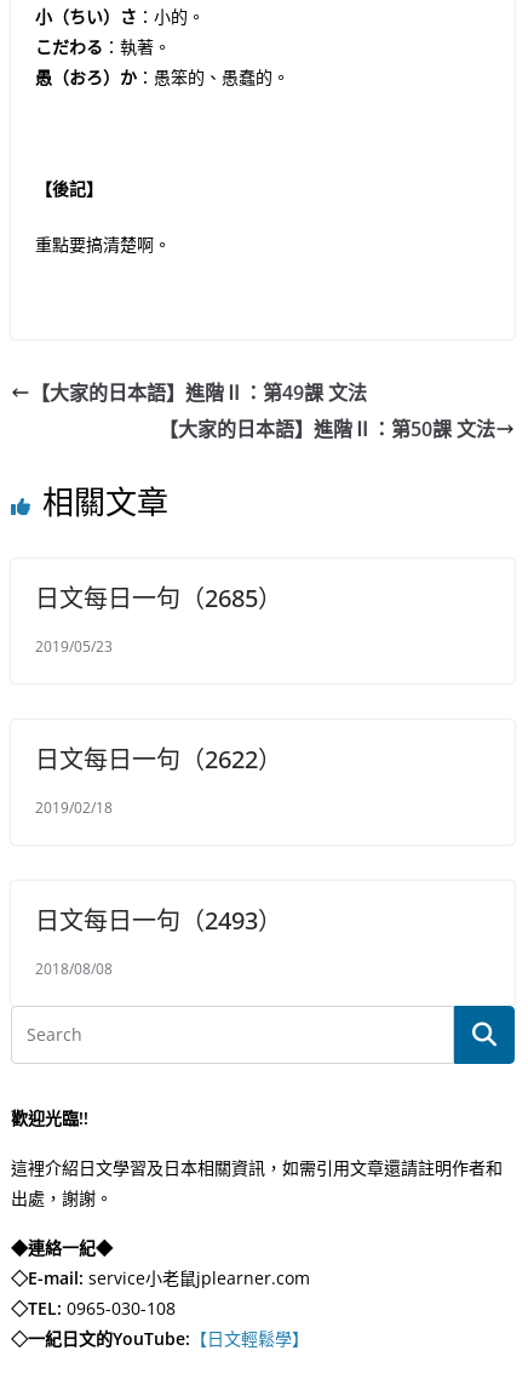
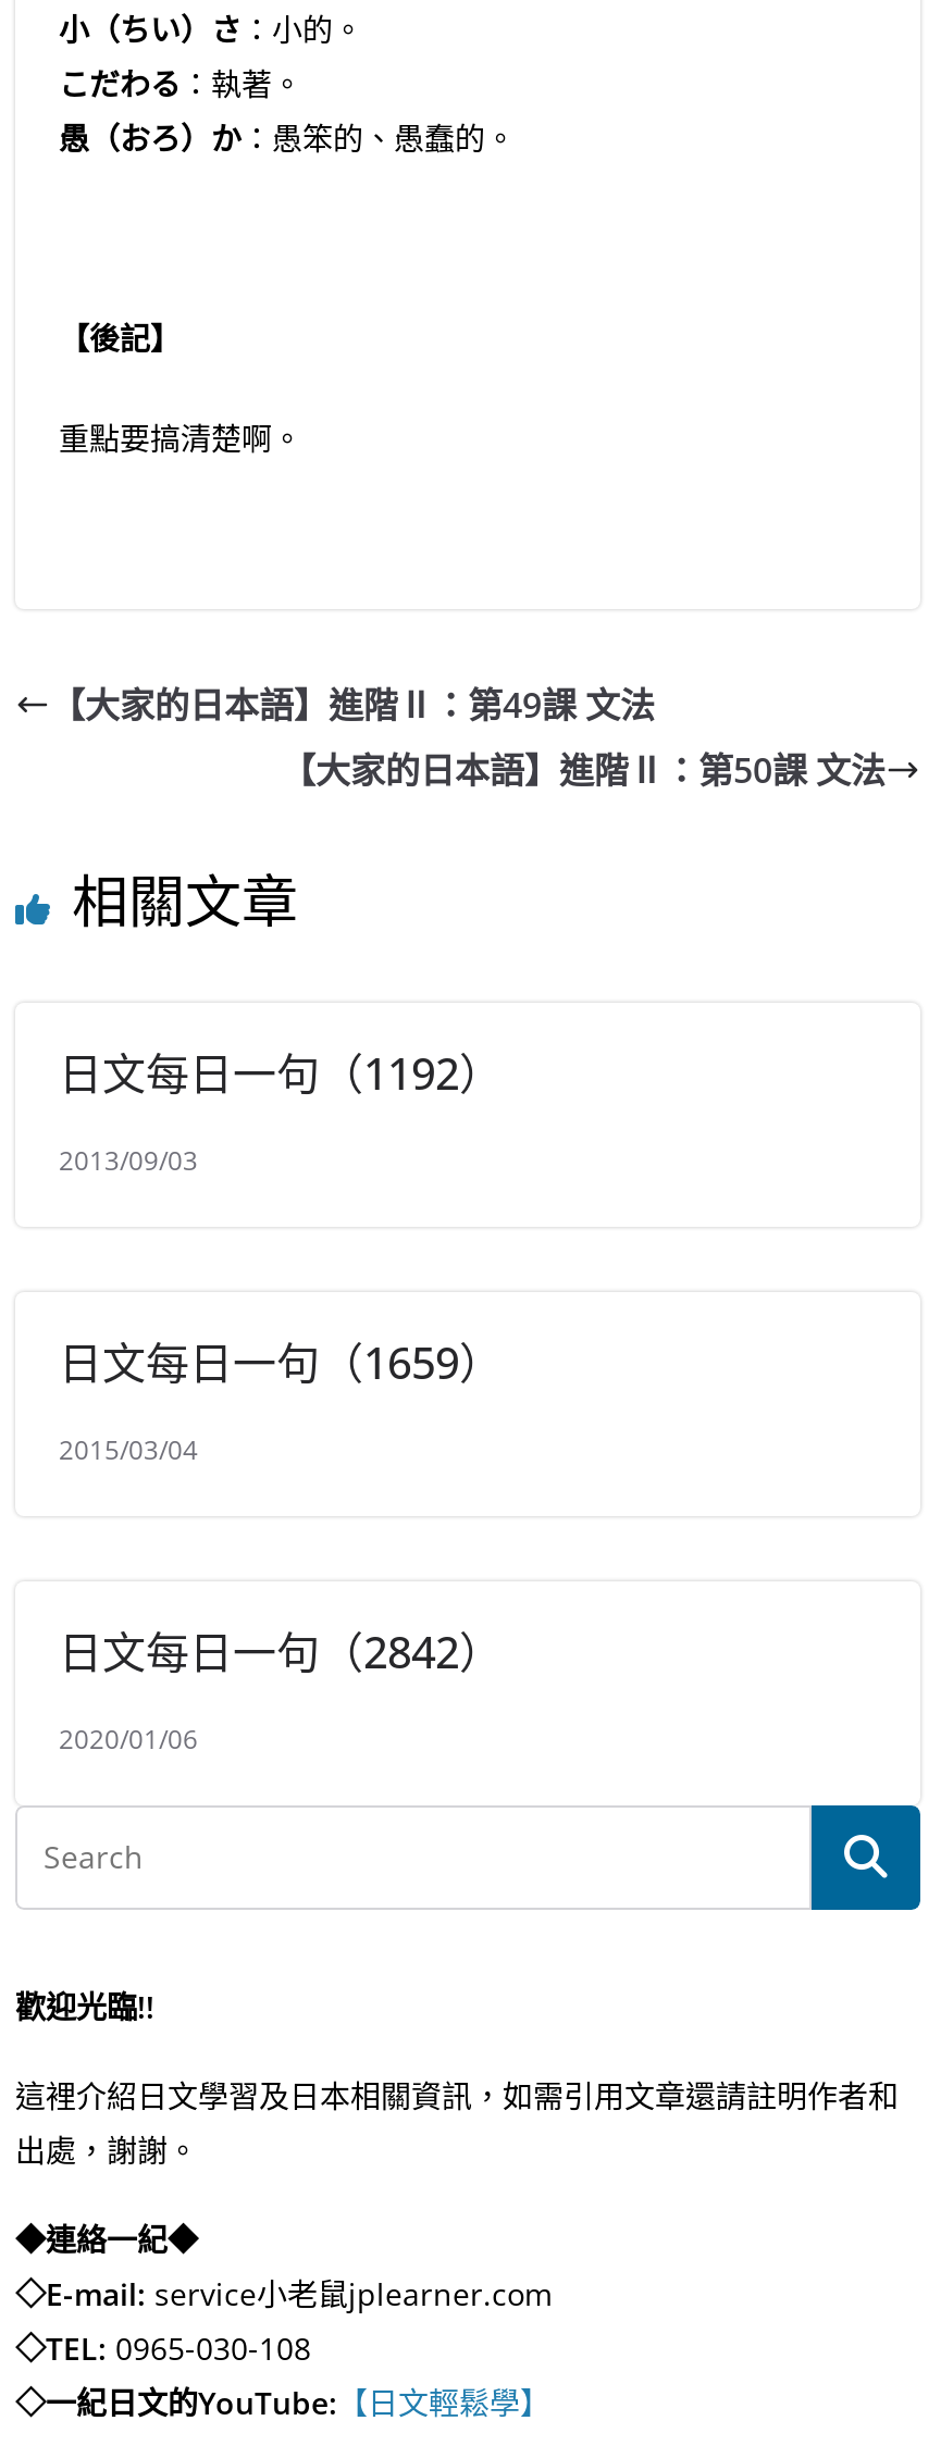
- 日文每日一句（2685）
+ 日文每日一句（1192）

- 2019/05/23
+ 2013/09/03

- 日文每日一句（2622）
+ 日文每日一句（1659）

- 2019/02/18
+ 2015/03/04

- 日文每日一句（2493）
+ 日文每日一句（2842）

- 2018/08/08
+ 2020/01/06
